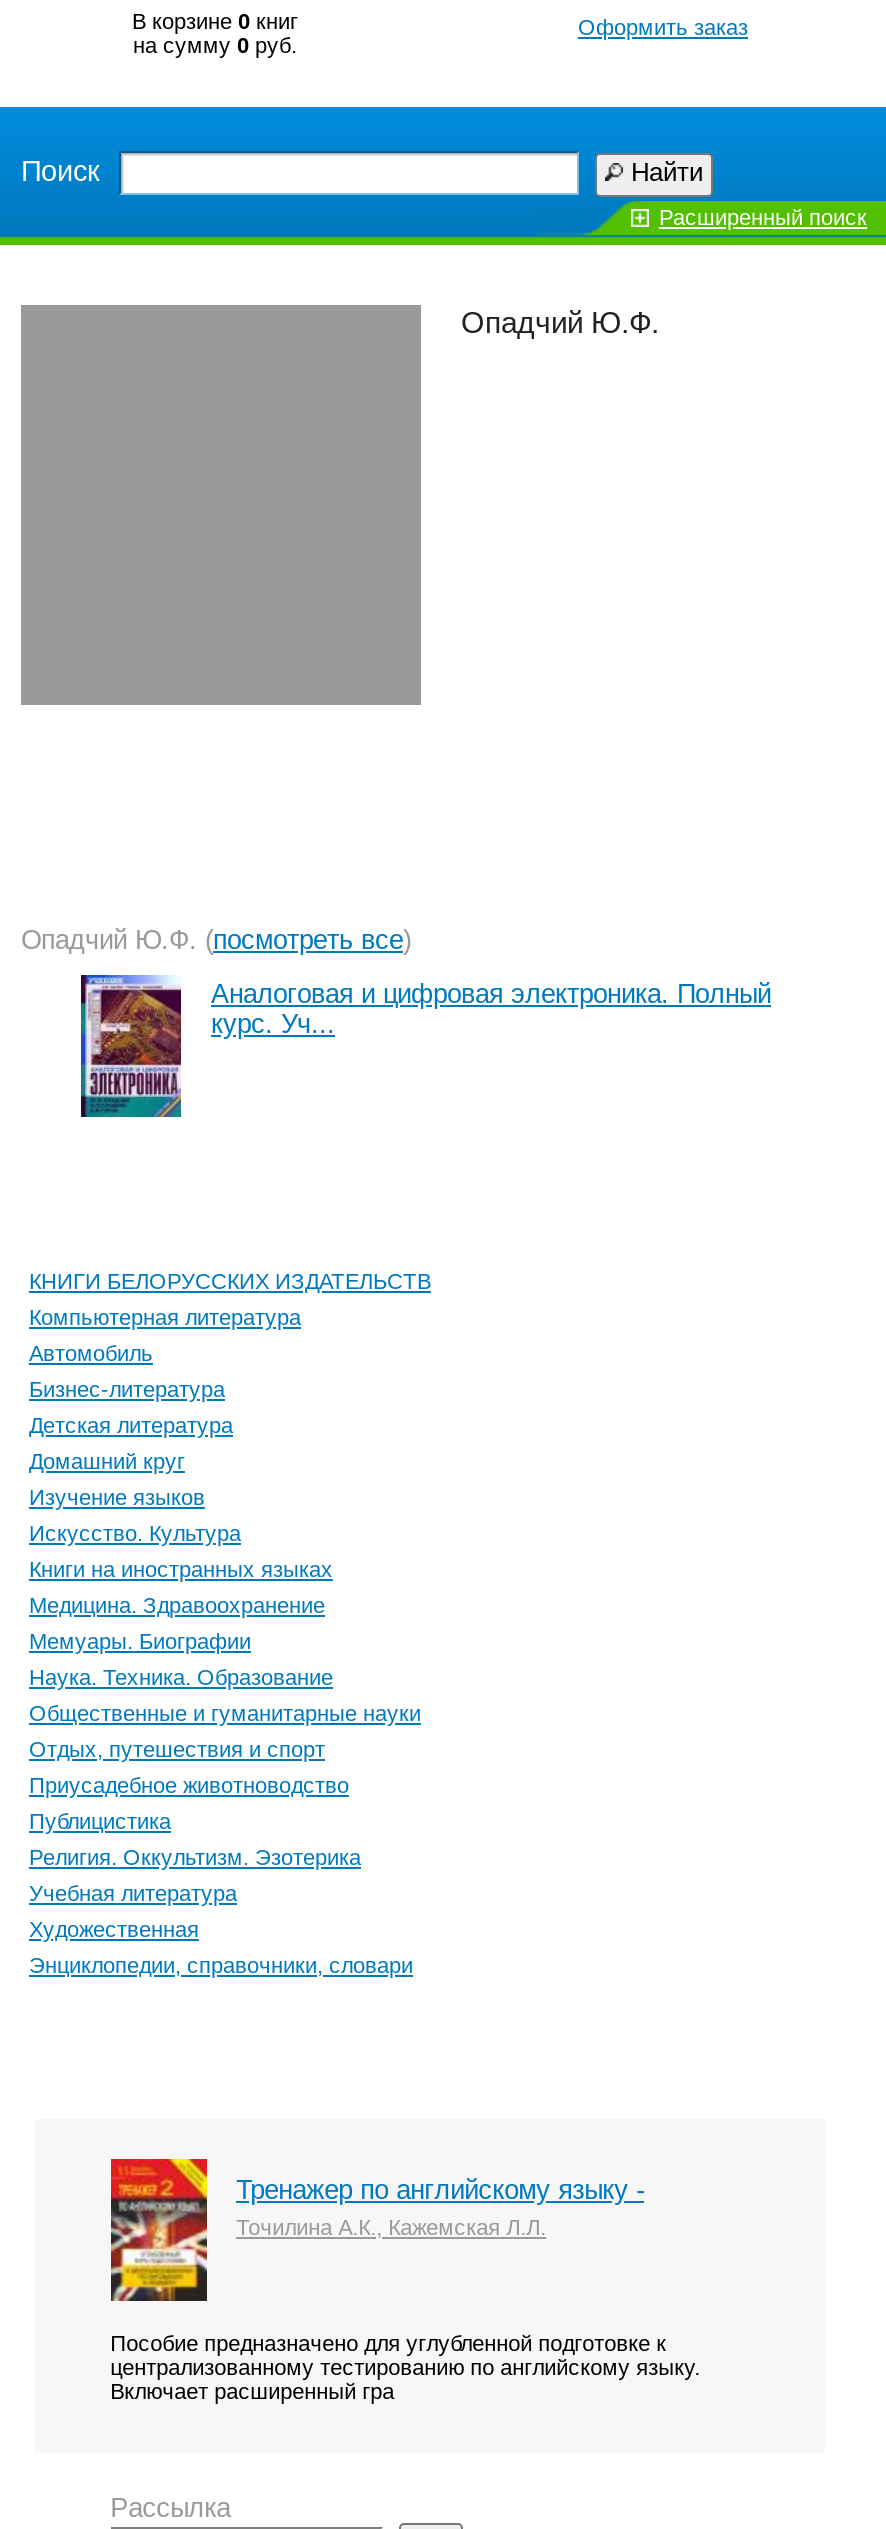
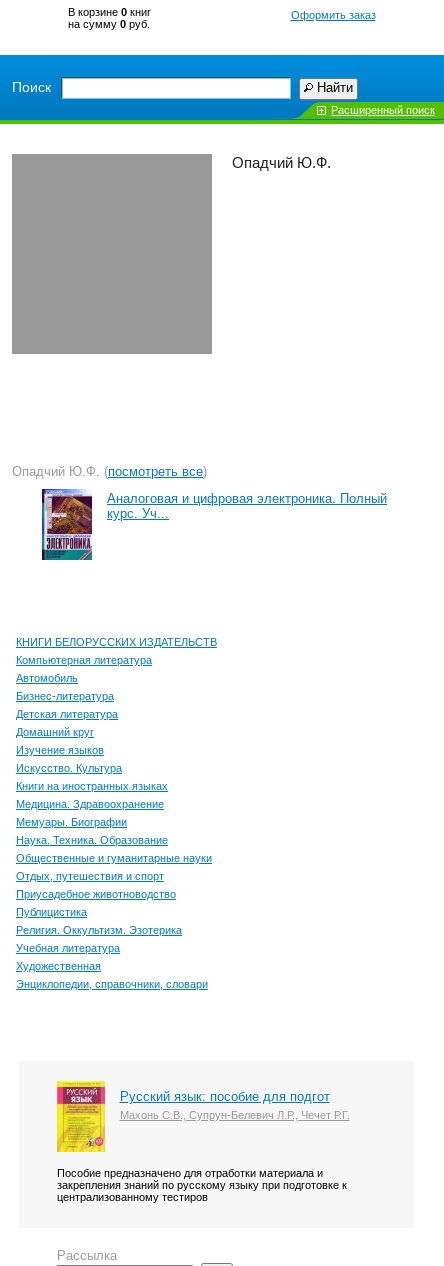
- [image]
- Тренажер по английскому языку -
- Точилина А.К., Кажемская Л.Л.
+ [image]
+ Русский язык: пособие для подгот
+ Махонь С.В., Супрун-Белевич Л.Р., Чечет Р.Г.

- Пособие предназначено для углубленной подготовке к
- централизованному тестированию по английскому языку.
- Включает расширенный гра
+ Пособие предназначено для отработки материала и
+ закрепления знаний по русскому языку при подготовке к
+ централизованному тестиров
